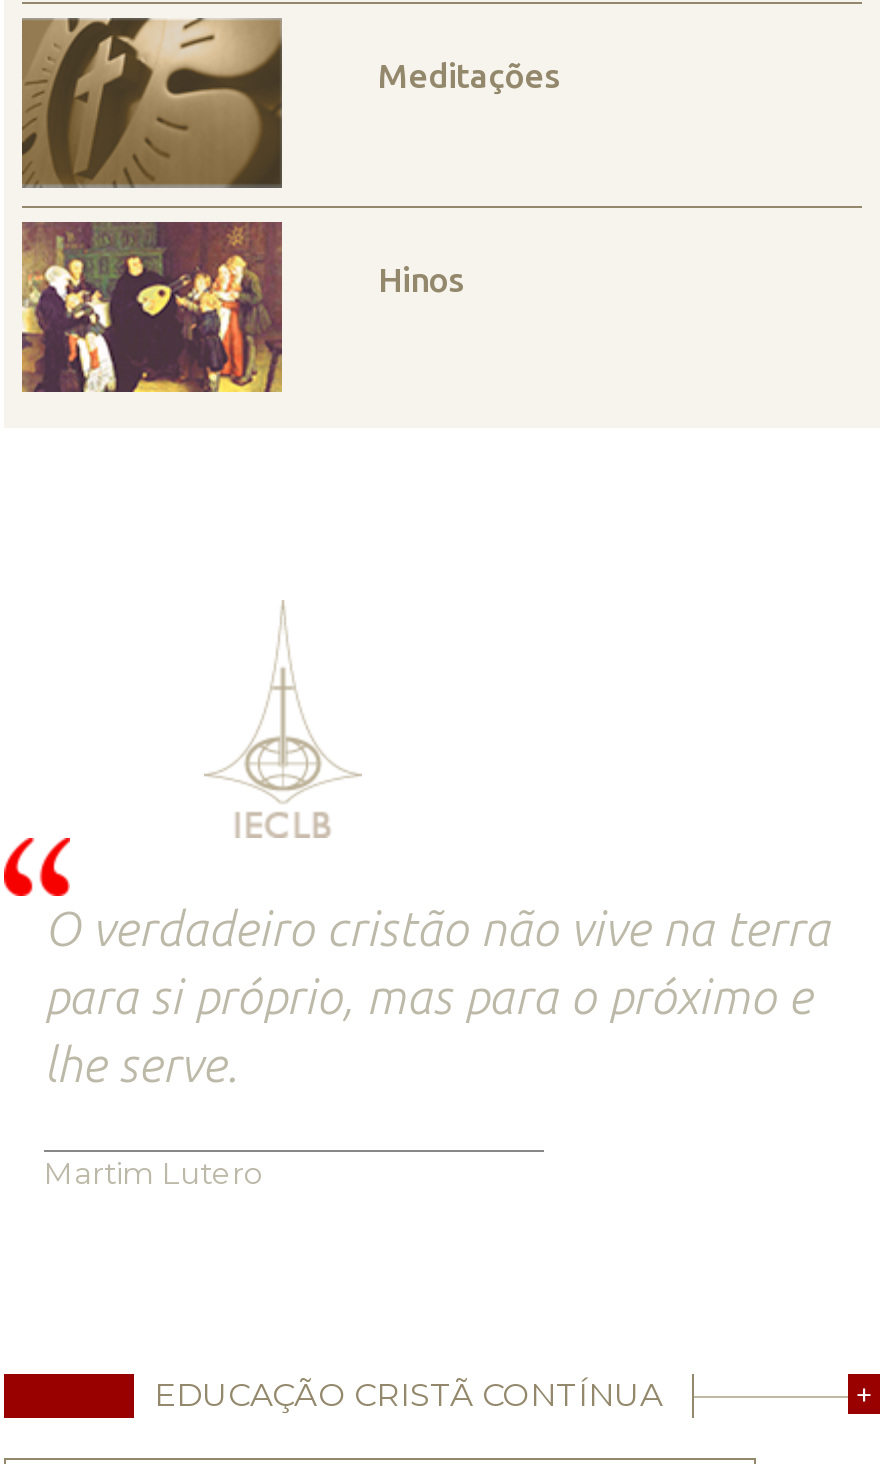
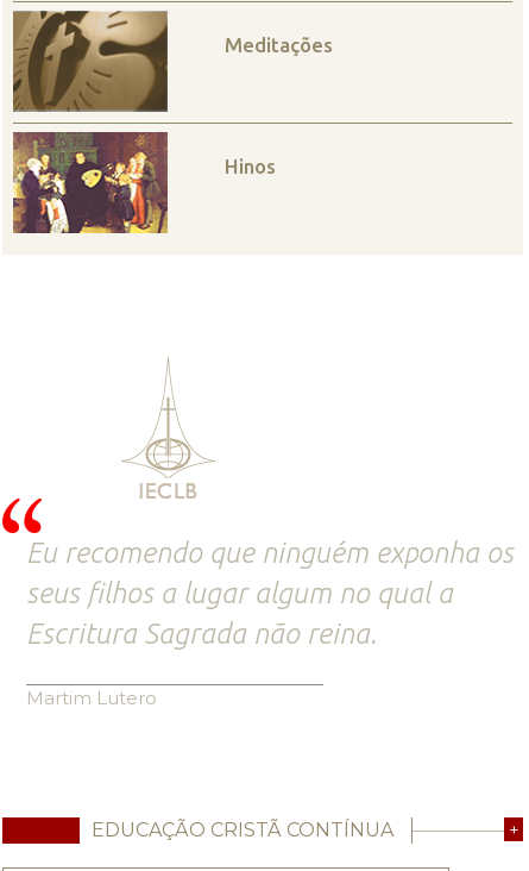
- O verdadeiro cristão não vive na terra
- para si próprio, mas para o próximo e
- lhe serve.
+ Eu recomendo que ninguém exponha os
+ seus filhos a lugar algum no qual a
+ Escritura Sagrada não reina.
